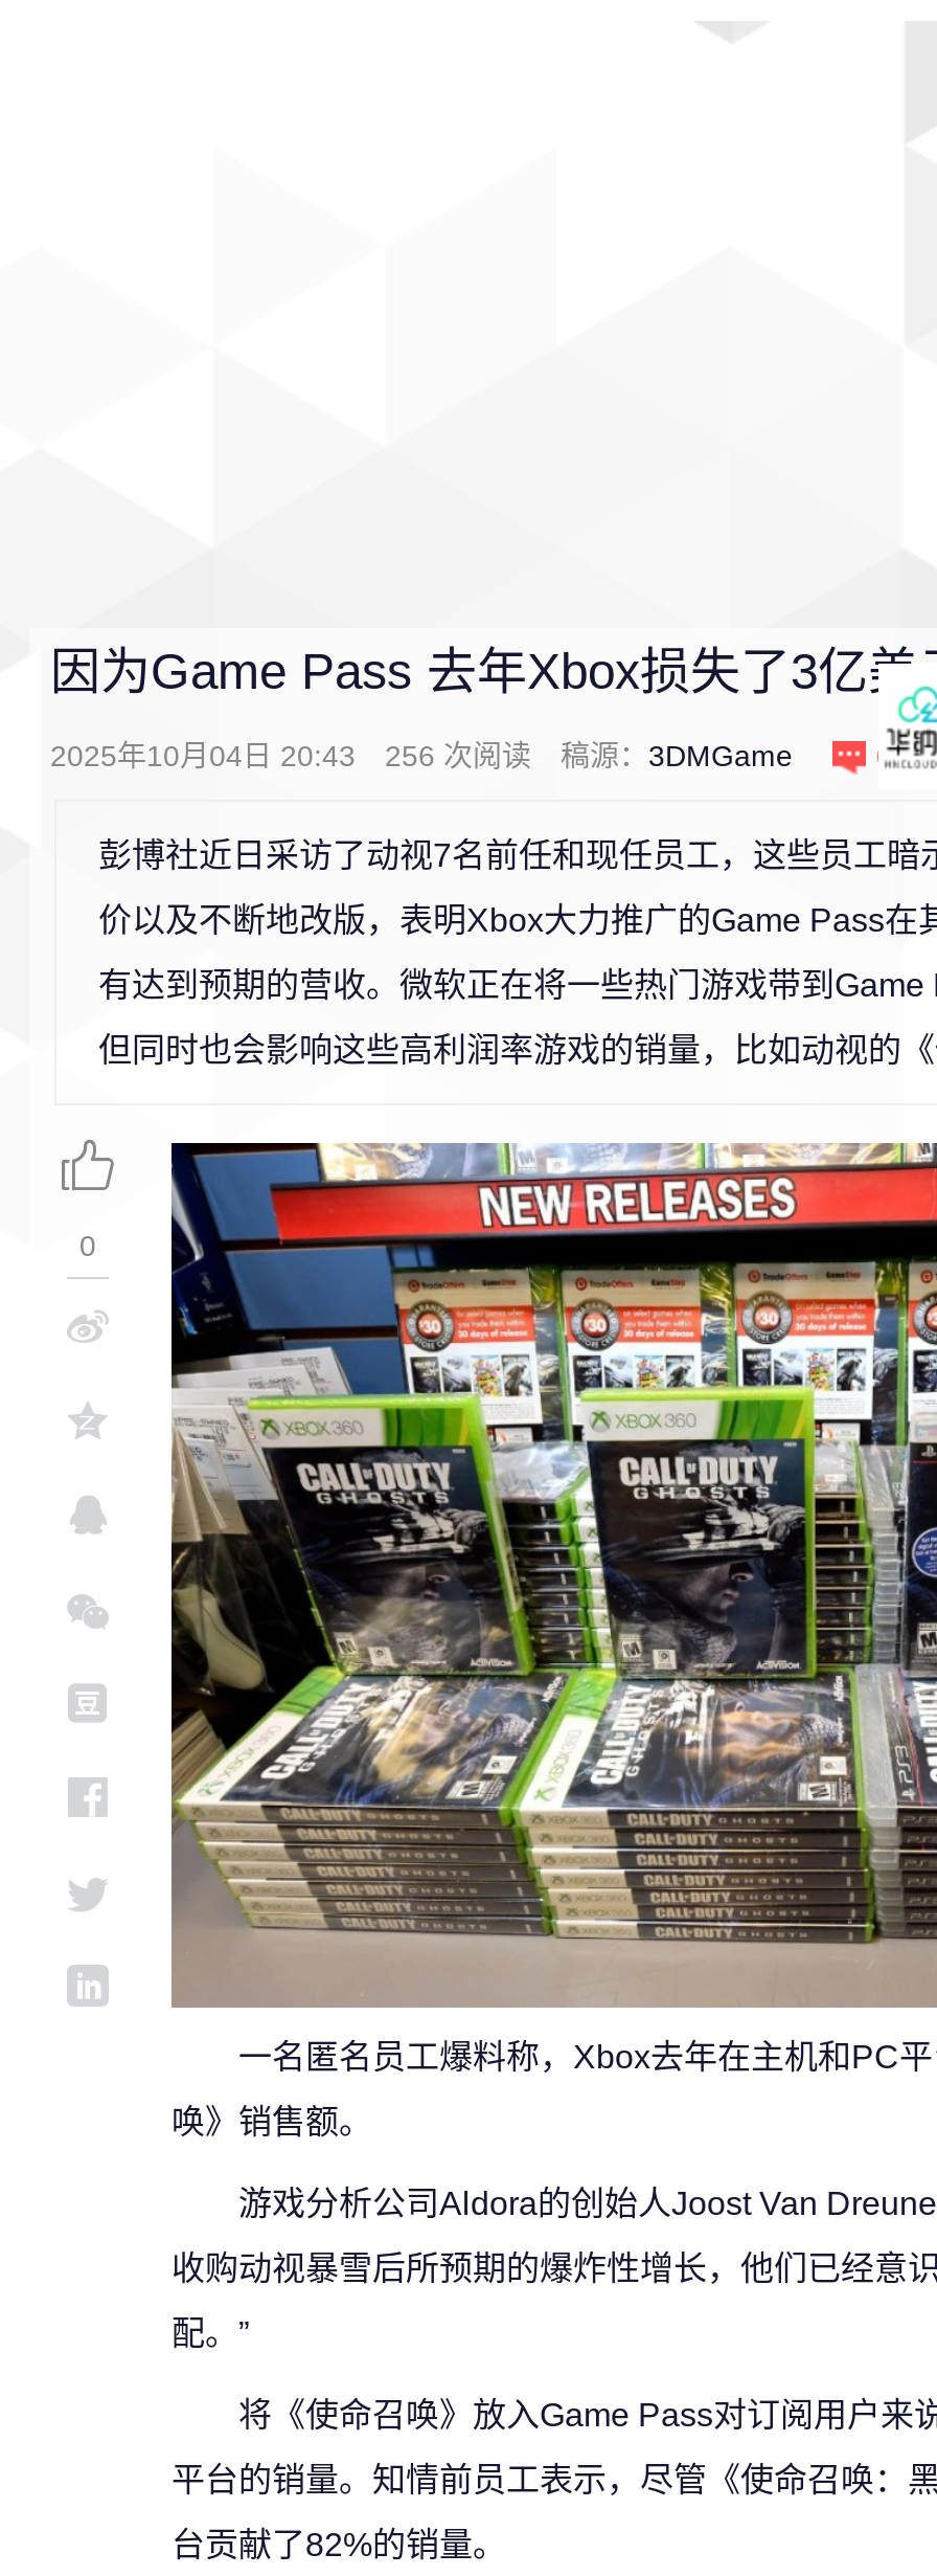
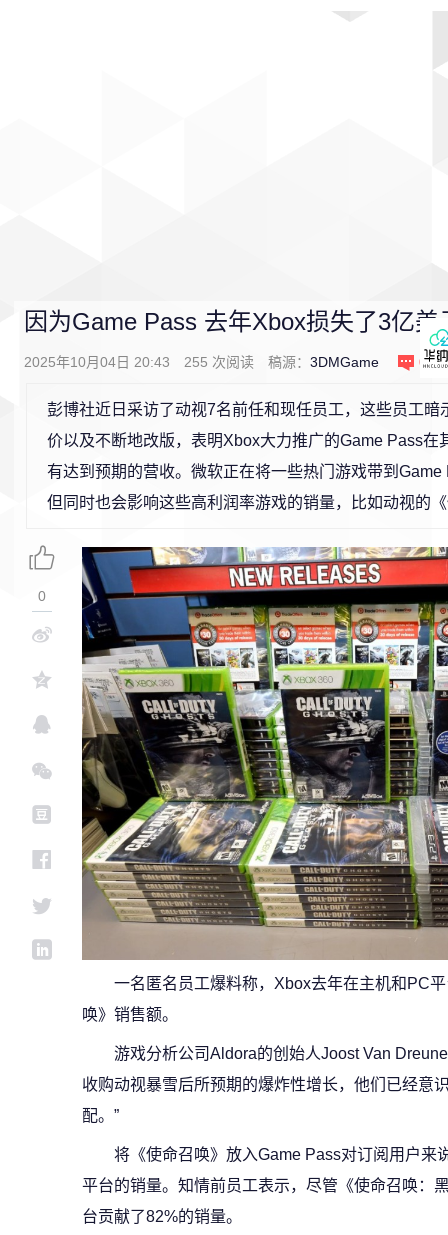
- 2025年10月04日 20:43 256次阅读 稿源：3DMGame
+ 2025年10月04日 20:43 255次阅读 稿源：3DMGame
